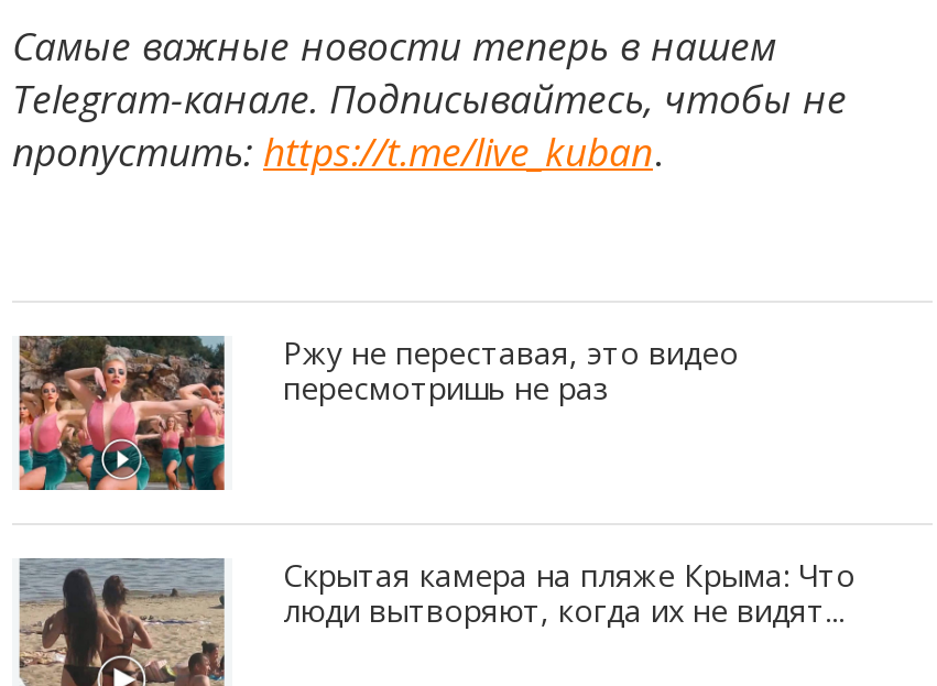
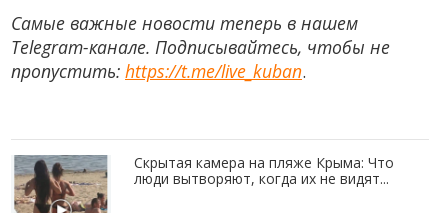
- [image]
- Ржу не переставая, это видео
- пересмотришь не раз
